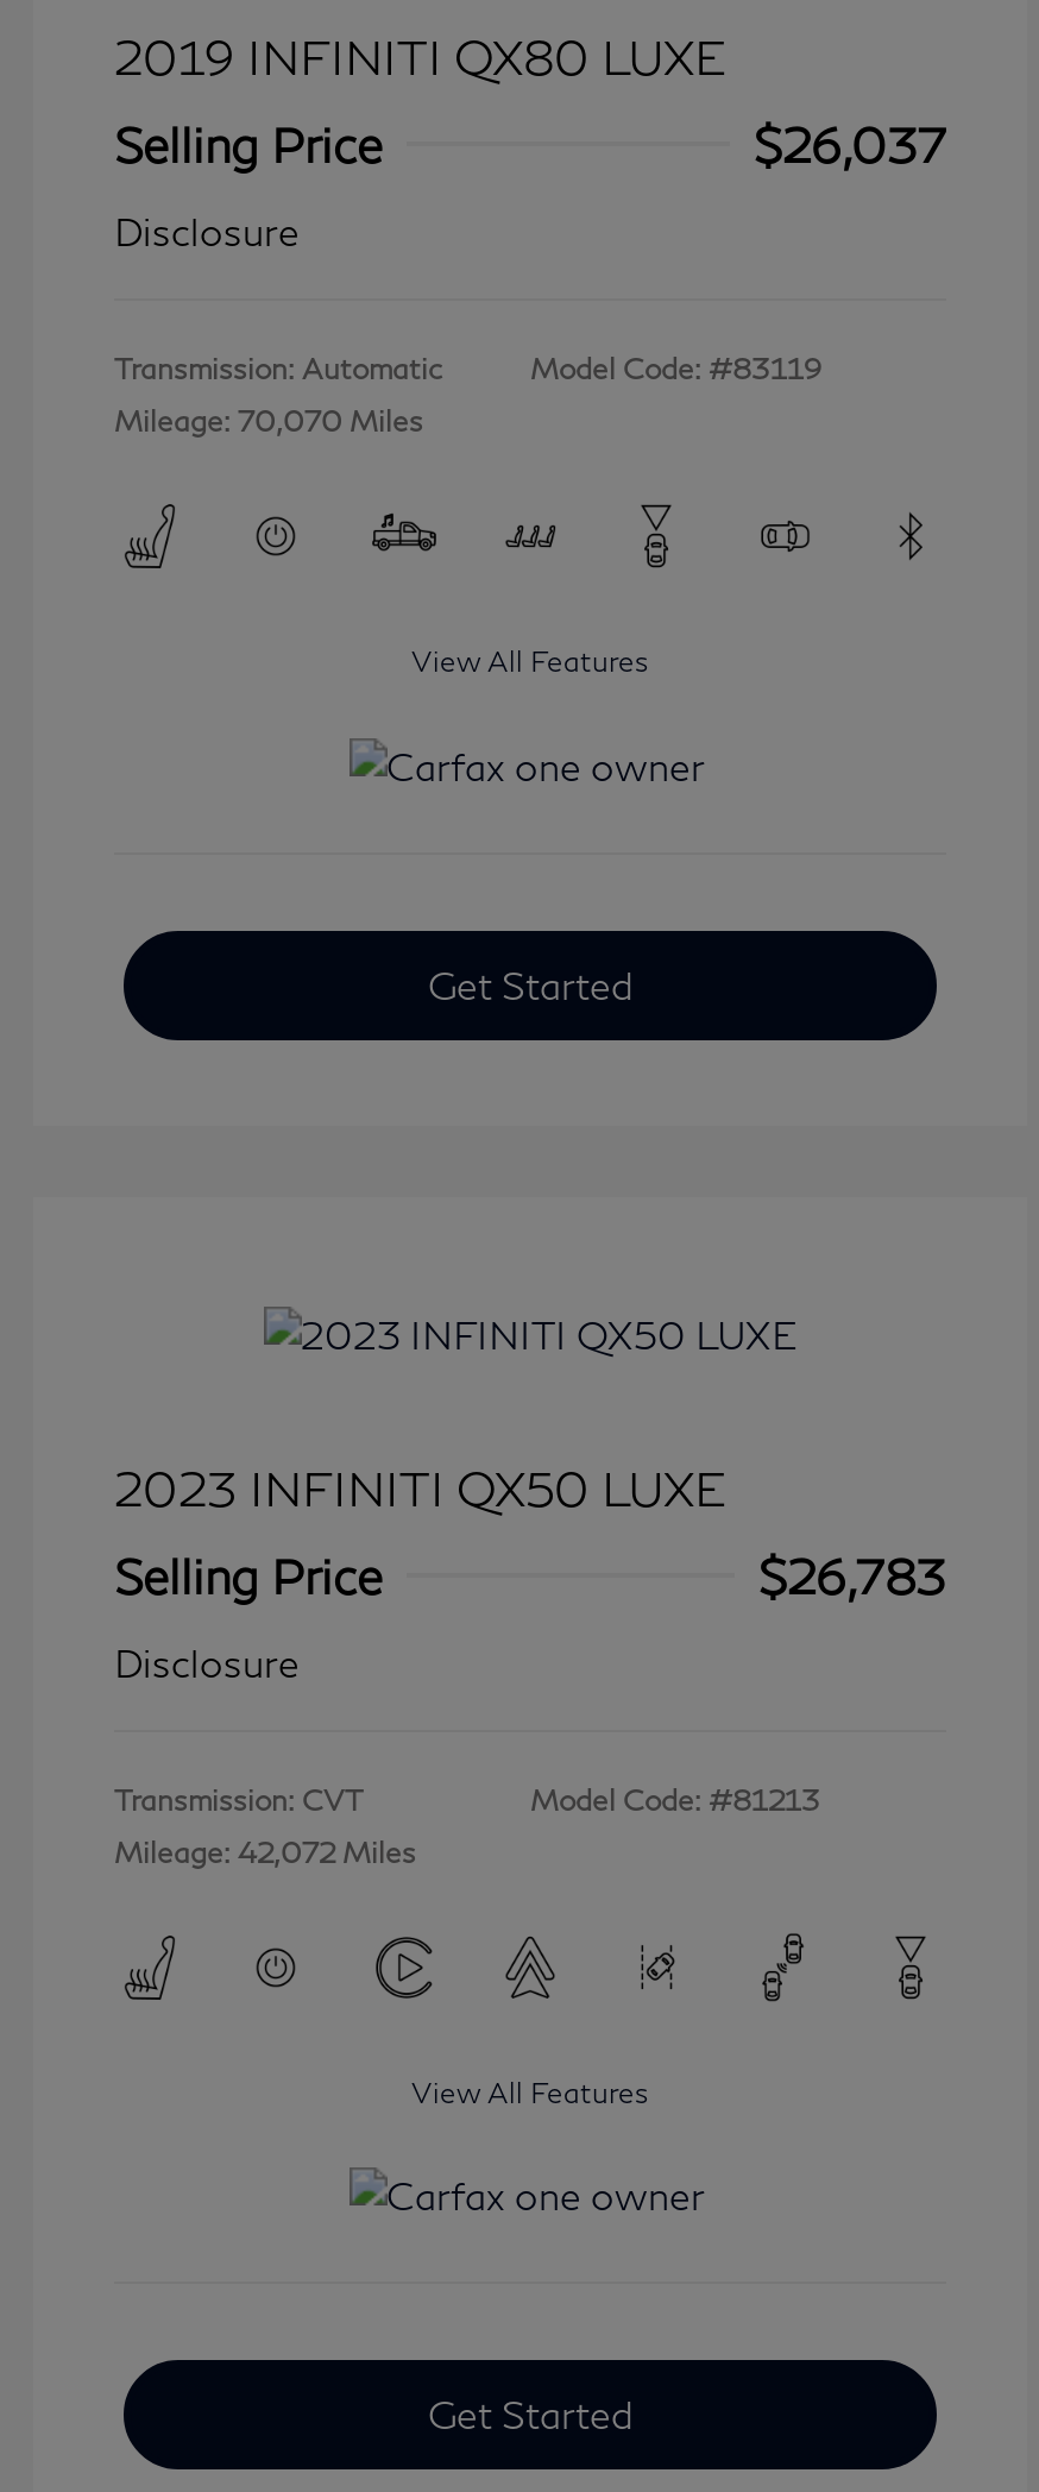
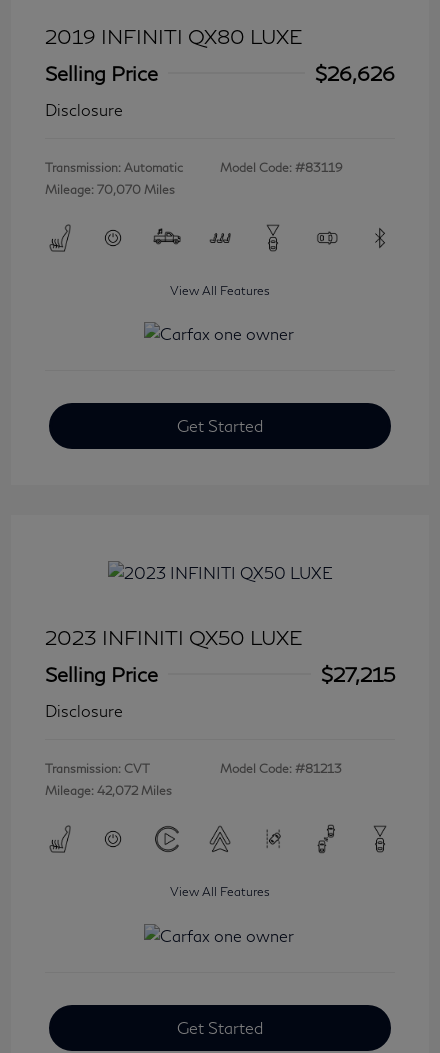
- $26,037
+ $26,626

- $26,783
+ $27,215
